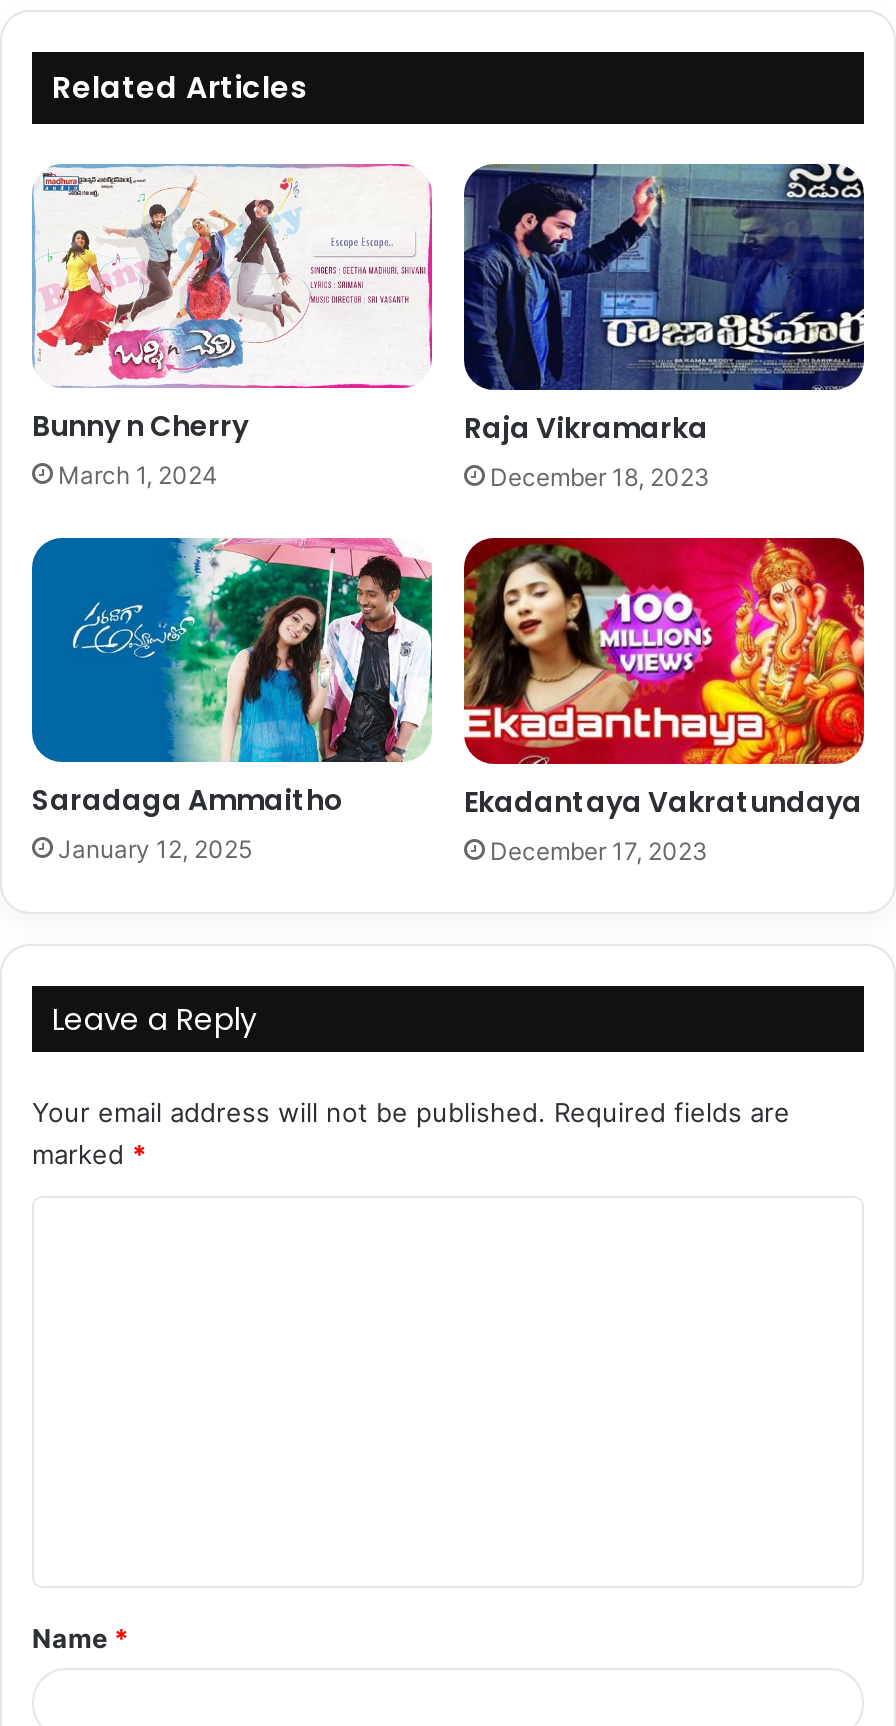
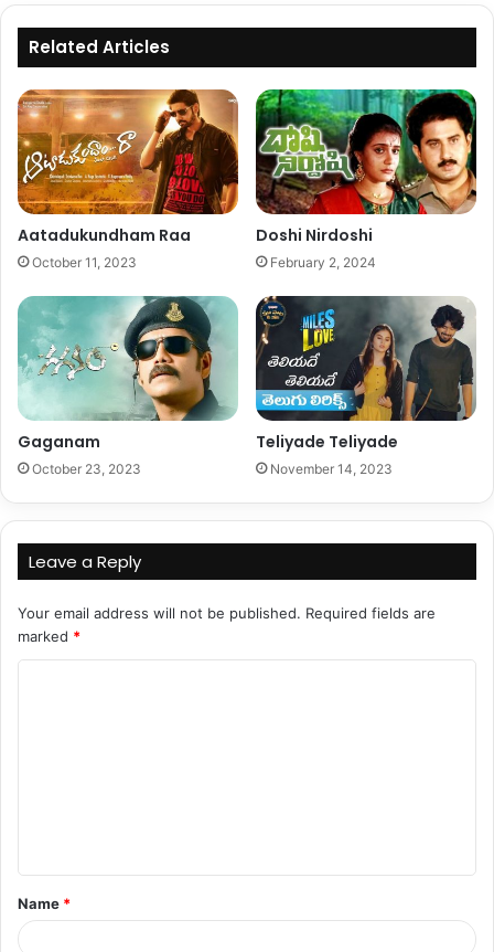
- [image]
- Bunny n Cherry
- March 1, 2024
+ [image]
+ Aatadukundham Raa
+ October 11, 2023

- [image]
- Raja Vikramarka
- December 18, 2023
+ [image]
+ Doshi Nirdoshi
+ February 2, 2024

- [image]
- Saradaga Ammaitho
- January 12, 2025
+ [image]
+ Gaganam
+ October 23, 2023

- [image]
- Ekadantaya Vakratundaya
- December 17, 2023
+ [image]
+ Teliyade Teliyade
+ November 14, 2023
